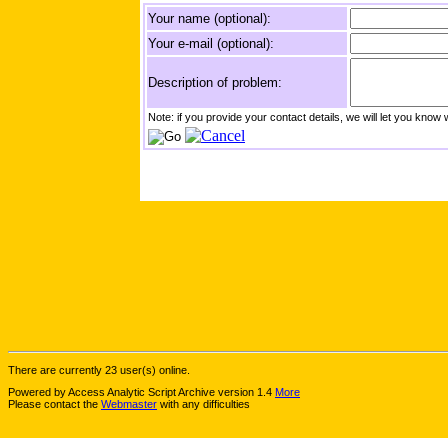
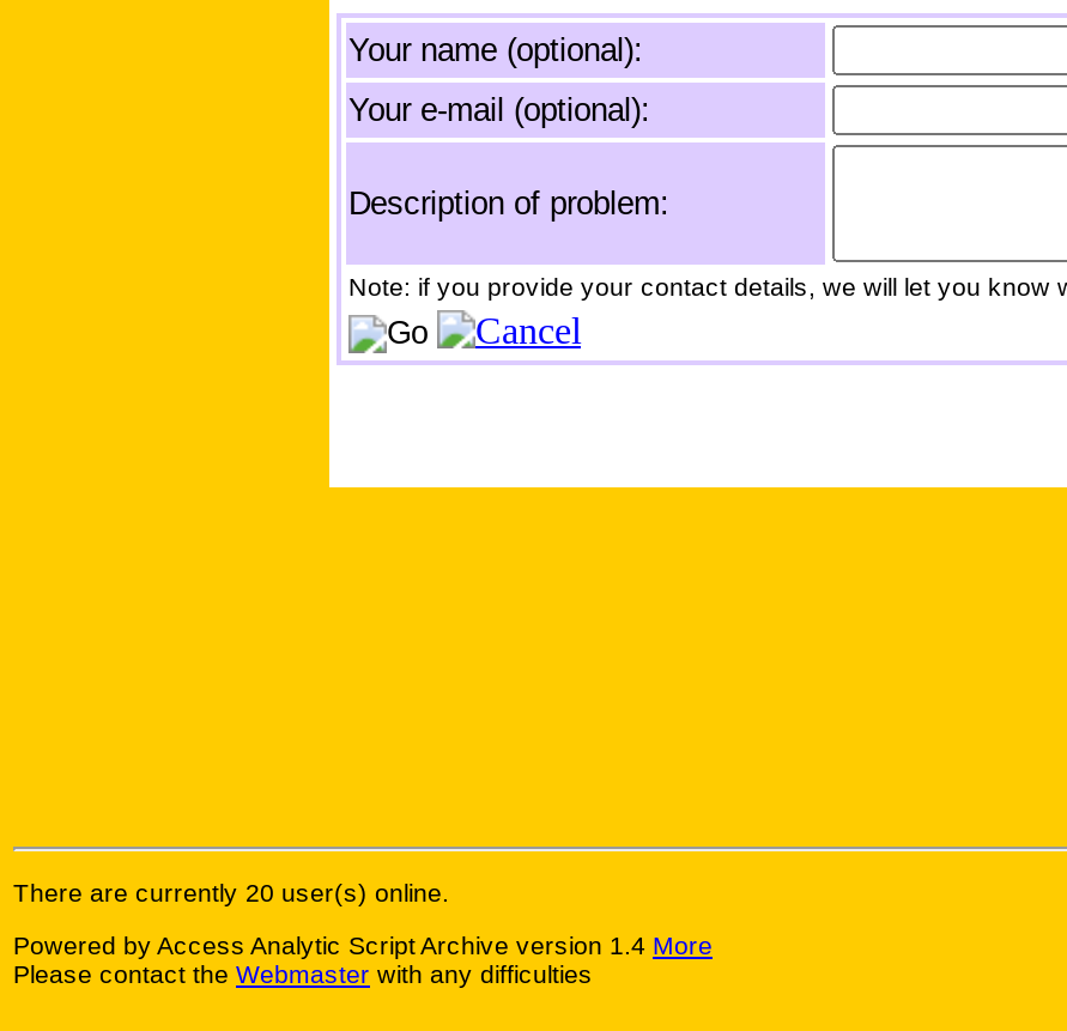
- There are currently 23 user(s) online.
+ There are currently 20 user(s) online.
